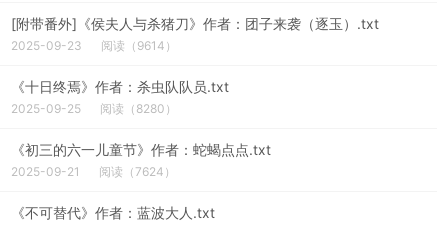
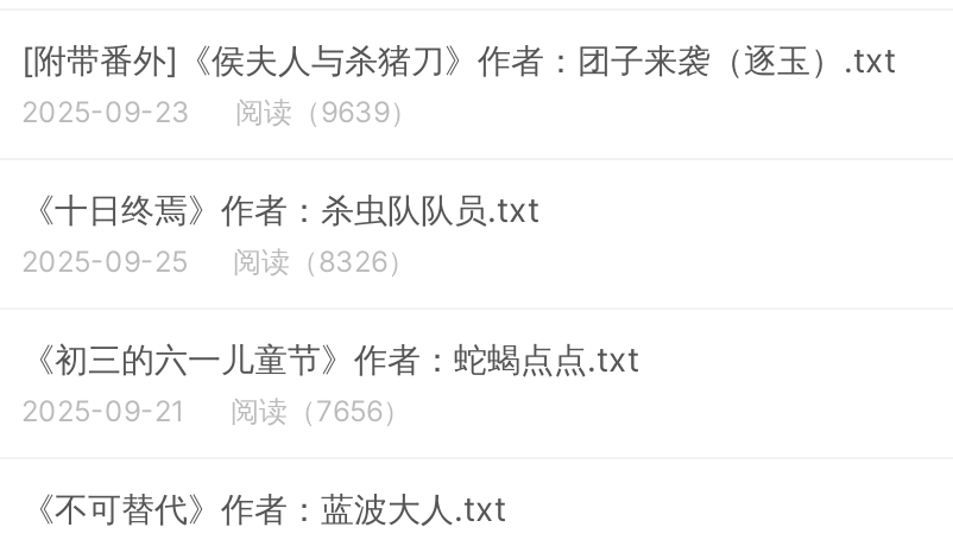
- 2025-09-23 阅读（9614）
+ 2025-09-23 阅读（9639）

- 2025-09-25 阅读（8280）
+ 2025-09-25 阅读（8326）

- 2025-09-21 阅读（7624）
+ 2025-09-21 阅读（7656）
